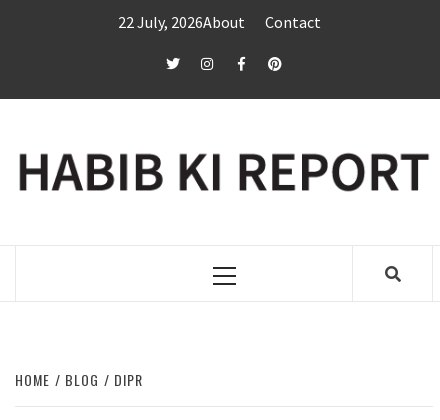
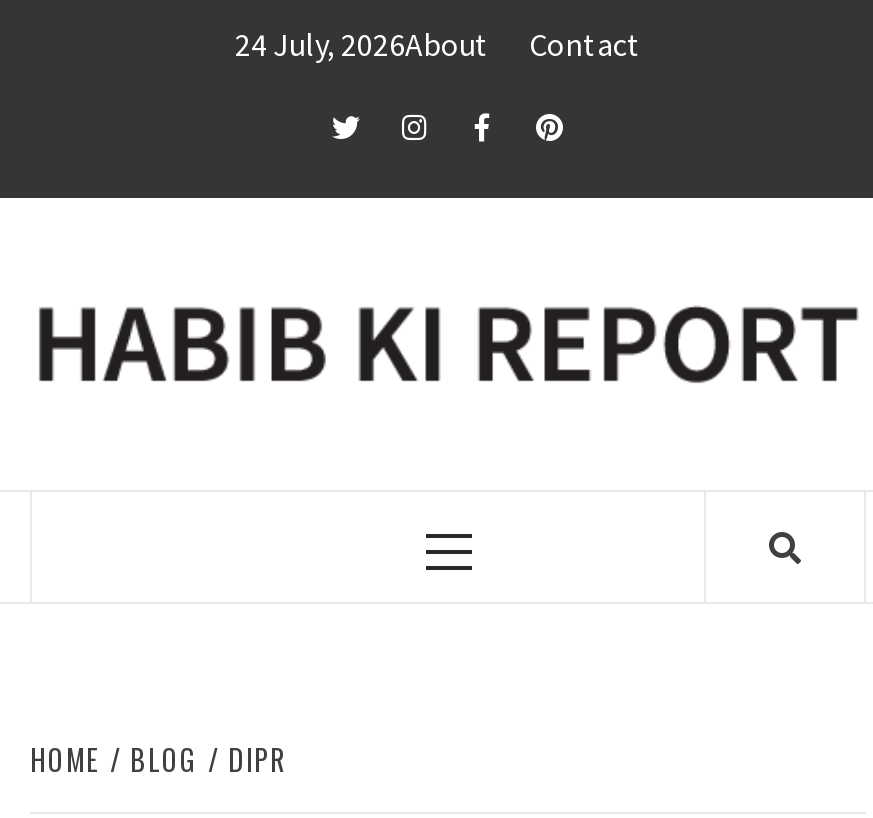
- 22 July, 2026About Contact
+ 24 July, 2026About Contact
